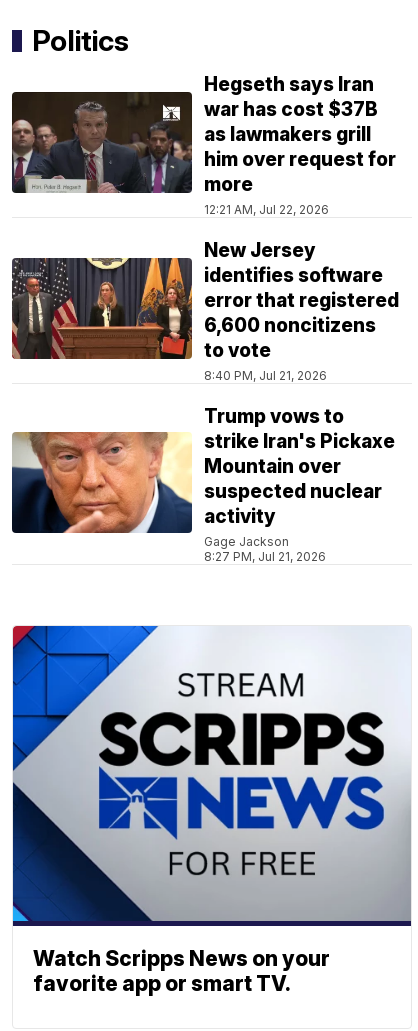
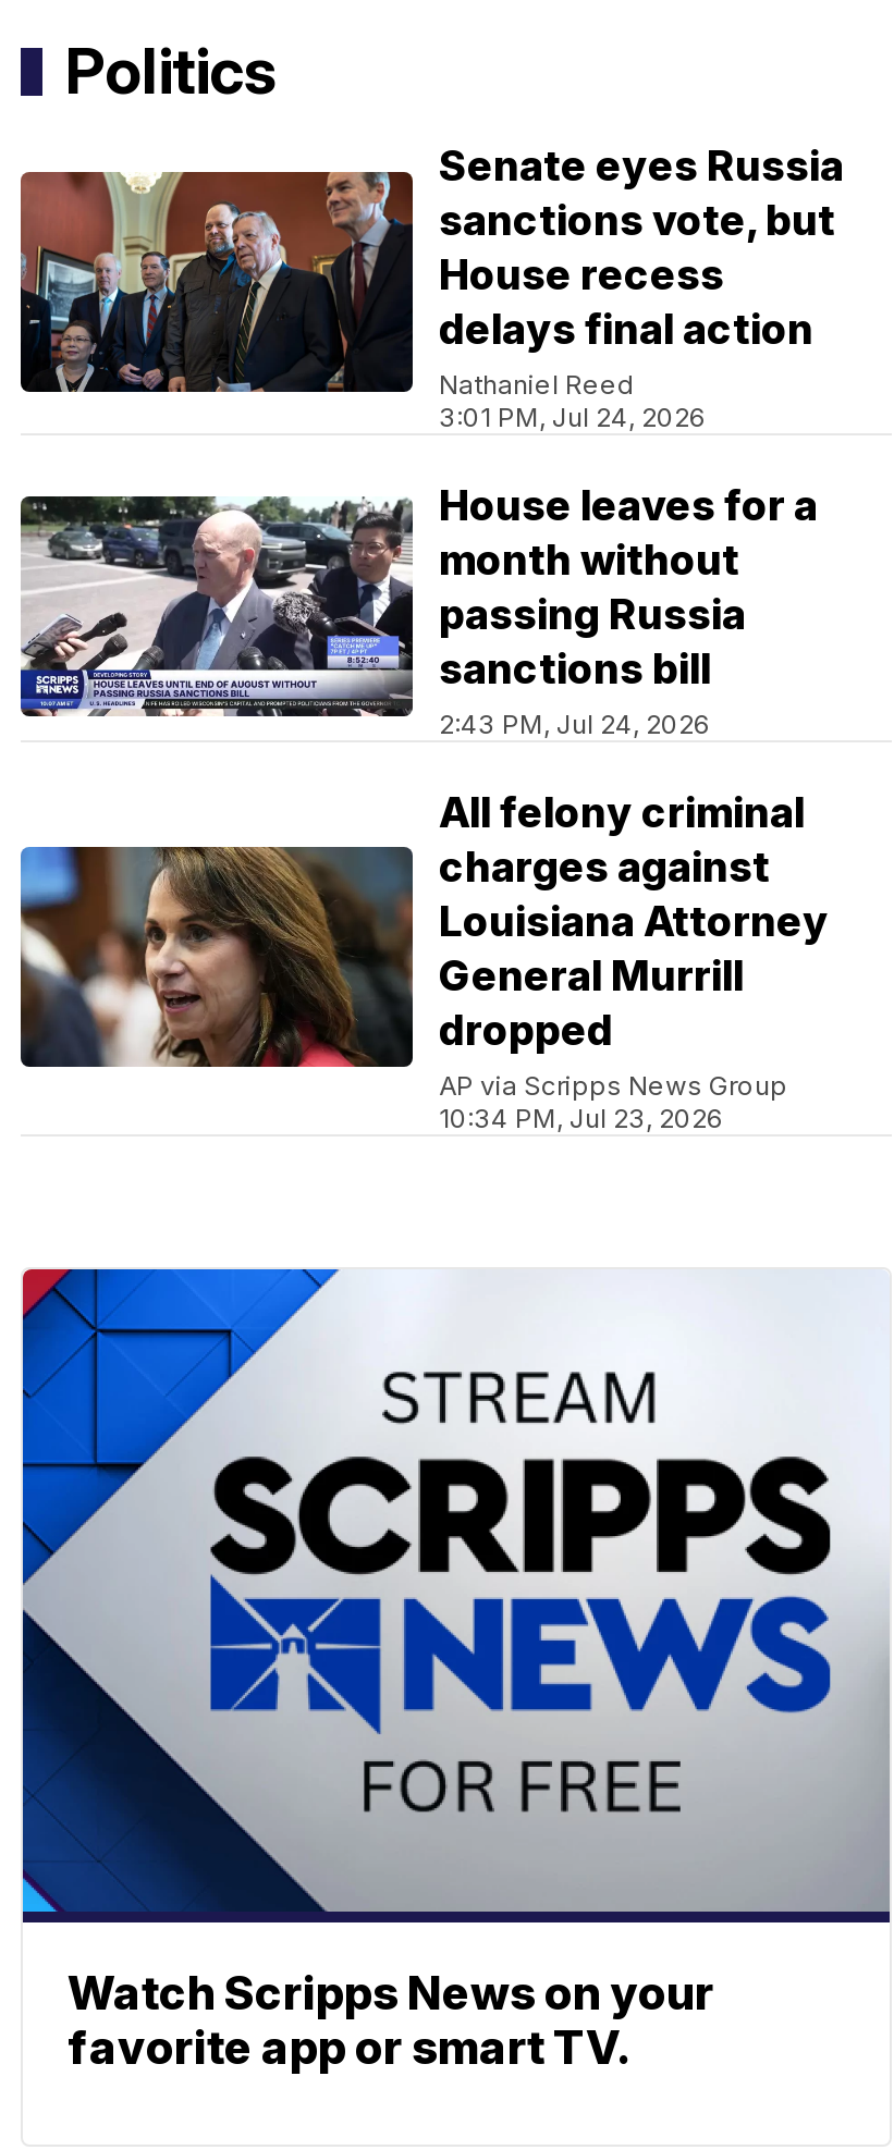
- [image]
- Hegseth says Iran
- war has cost $37B
- as lawmakers grill
- him over request for
- more
- 12:21 AM, Jul 22, 2026
+ [image]
+ Senate eyes Russia
+ sanctions vote, but
+ House recess
+ delays final action
+ Nathaniel Reed
+ 3:01 PM, Jul 24, 2026

- [image]
- New Jersey
- identifies software
- error that registered
- 6,600 noncitizens
- to vote
- 8:40 PM, Jul 21, 2026
+ [image]
+ House leaves for a
+ month without
+ passing Russia
+ sanctions bill
+ 2:43 PM, Jul 24, 2026

- [image]
- Trump vows to
- strike Iran's Pickaxe
- Mountain over
- suspected nuclear
- activity
- Gage Jackson
- 8:27 PM, Jul 21, 2026
+ [image]
+ All felony criminal
+ charges against
+ Louisiana Attorney
+ General Murrill
+ dropped
+ AP via Scripps News Group
+ 10:34 PM, Jul 23, 2026
